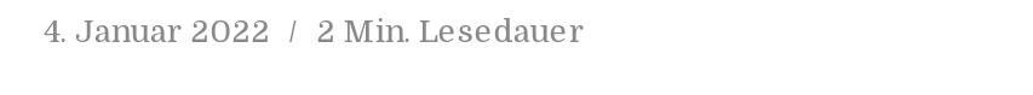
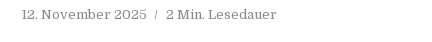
- 4. Januar 2022 2 Min. Lesedauer
+ 12. November 2025 2 Min. Lesedauer
